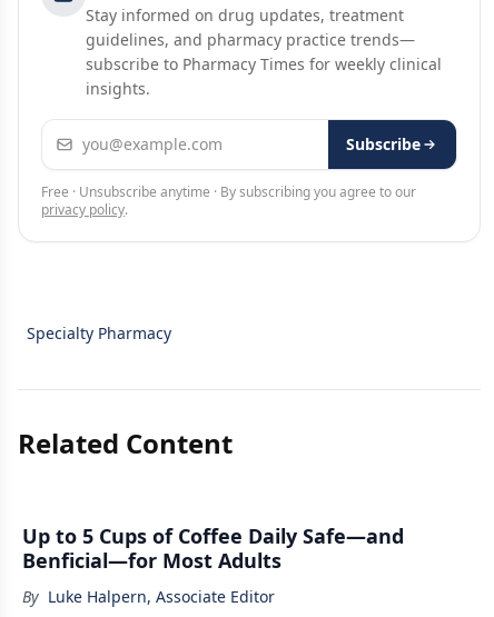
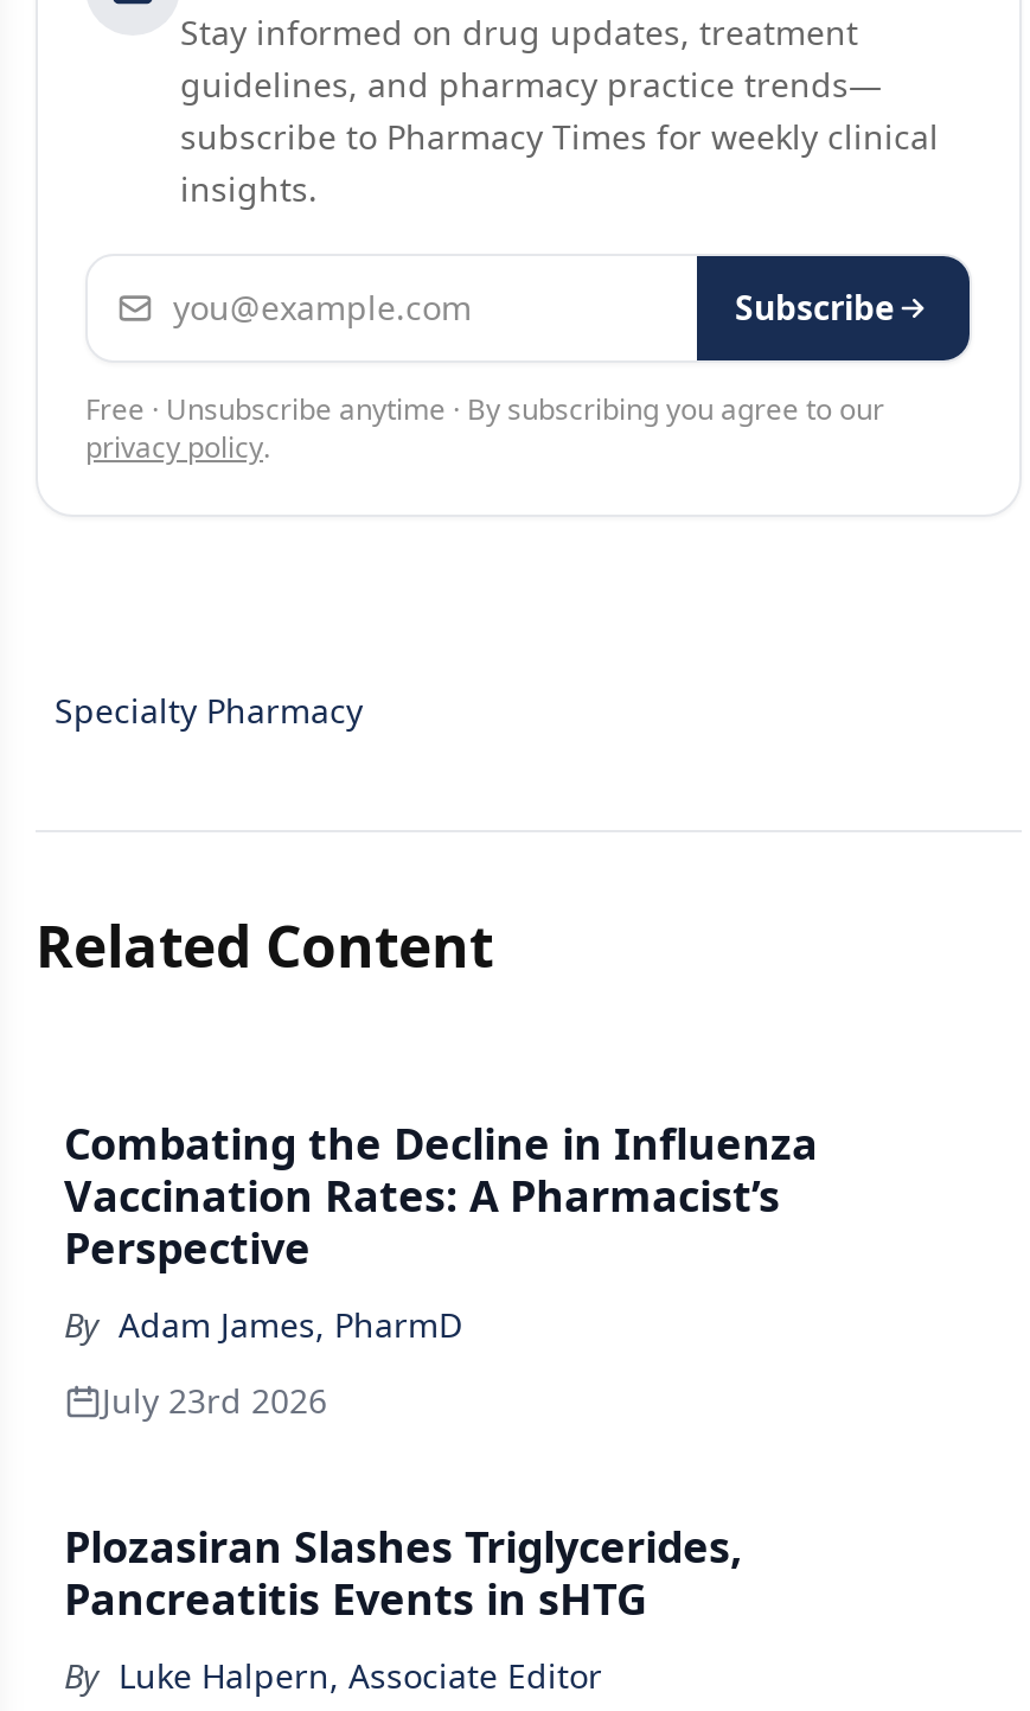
- Up to 5 Cups of Coffee Daily Safe—and
- Benficial—for Most Adults
+ Combating the Decline in Influenza
+ Vaccination Rates: A Pharmacist’s
+ Perspective
+ By Adam James, PharmD
+ July 23rd 2026
+ Plozasiran Slashes Triglycerides,
+ Pancreatitis Events in sHTG
